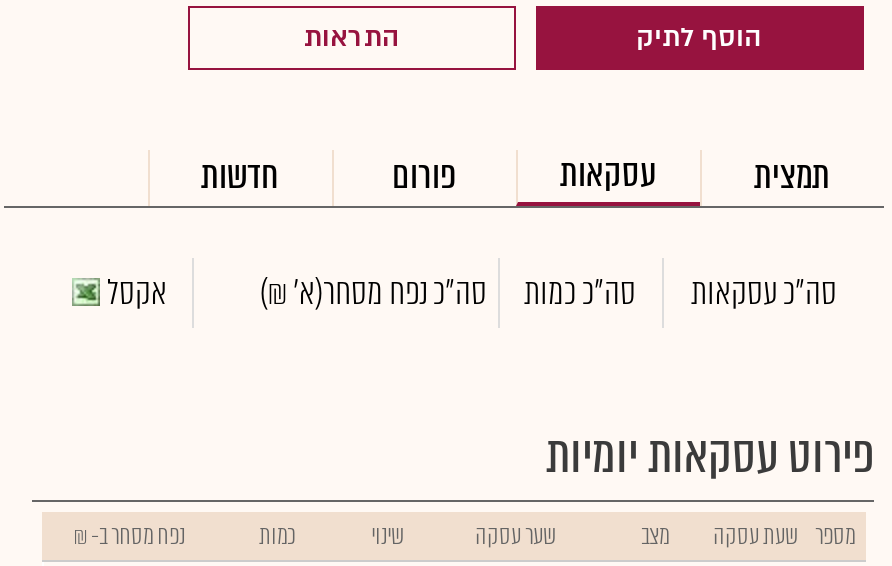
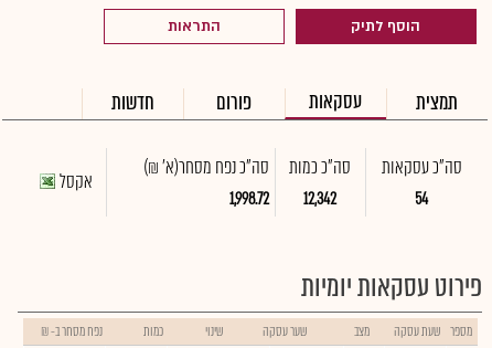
+ 1,998.72

+ 12,342

+ 54
